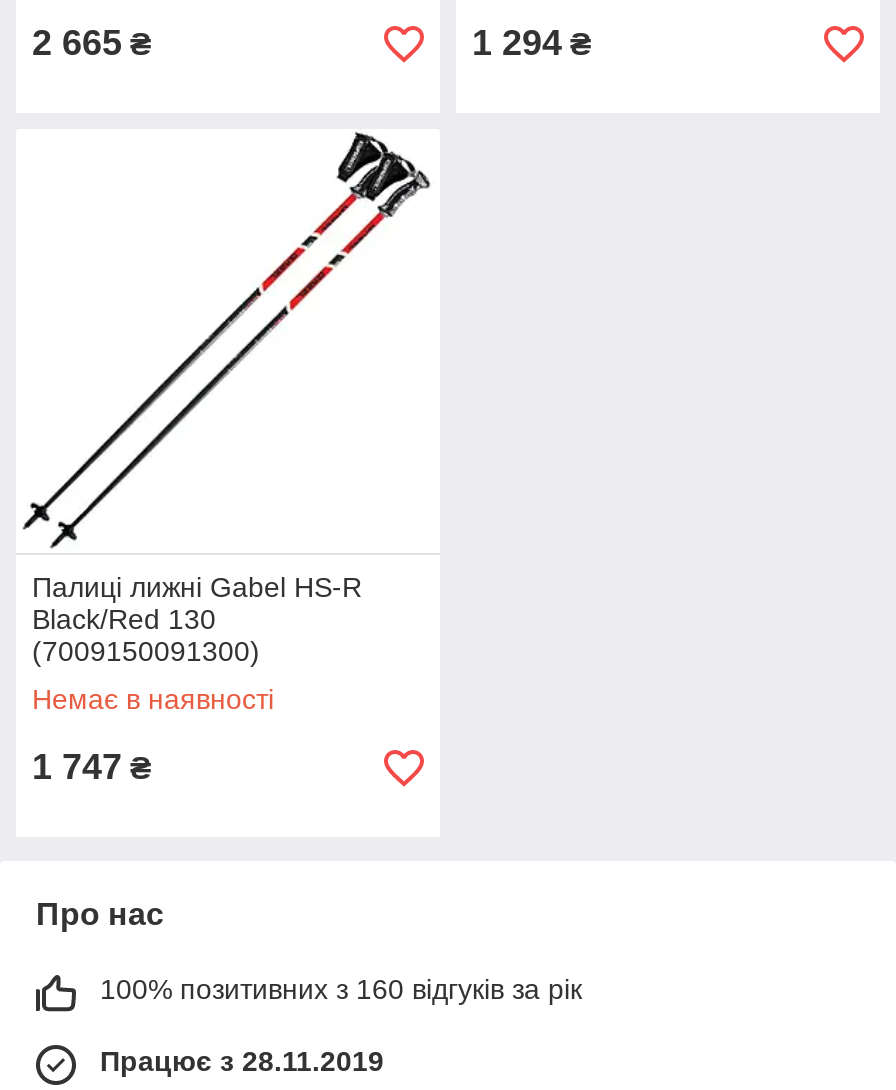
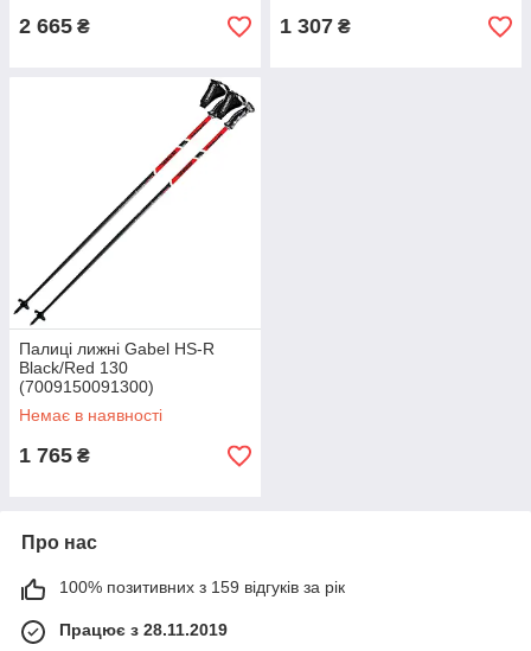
- 1 294 ₴
+ 1 307 ₴

- 1 747 ₴
+ 1 765 ₴

- 100% позитивних з 160 відгуків за рік
+ 100% позитивних з 159 відгуків за рік
